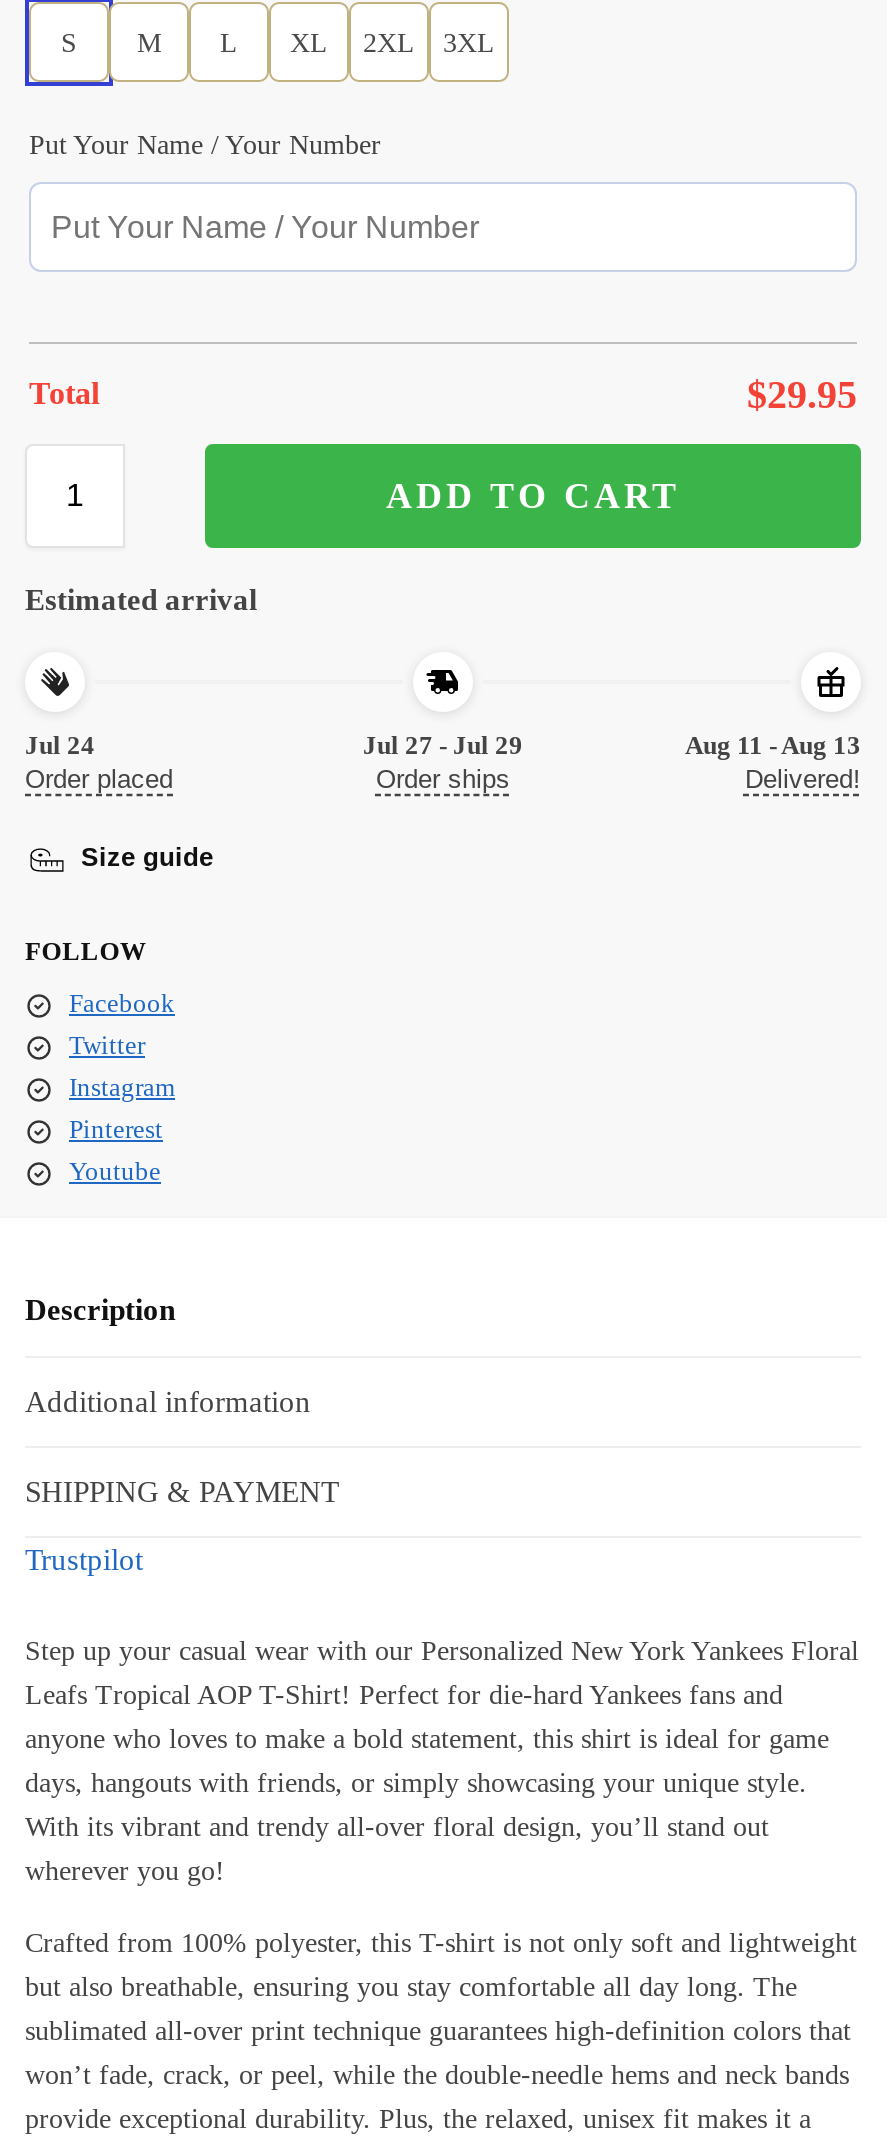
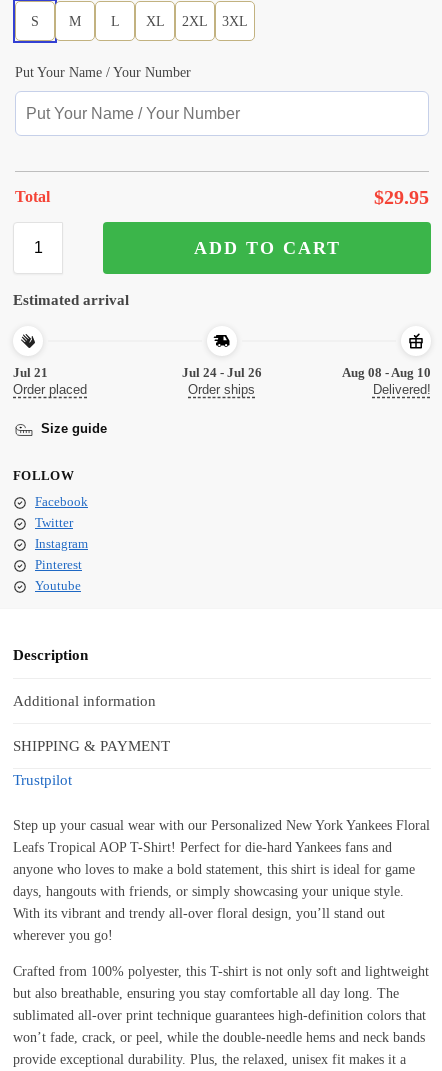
- Jul 24
+ Jul 21

- Jul 27 - Jul 29
+ Jul 24 - Jul 26

- Aug 11 - Aug 13
+ Aug 08 - Aug 10
